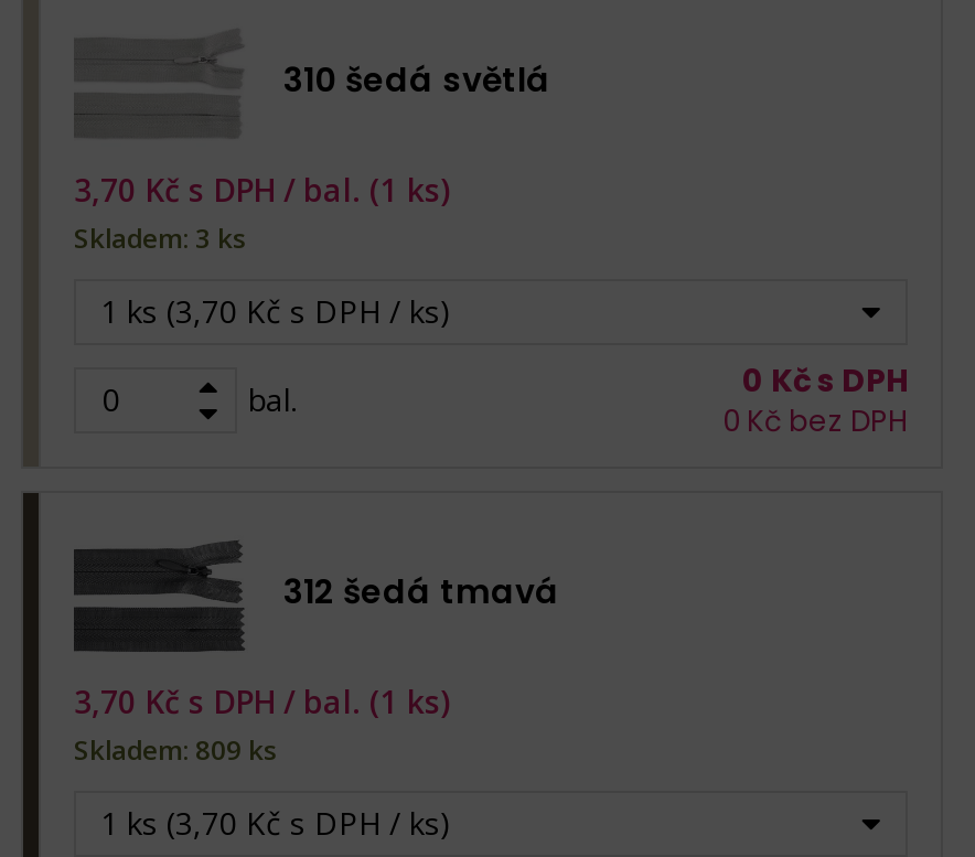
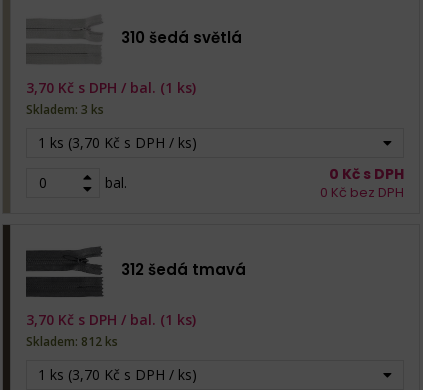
- Skladem: 809 ks
+ Skladem: 812 ks
